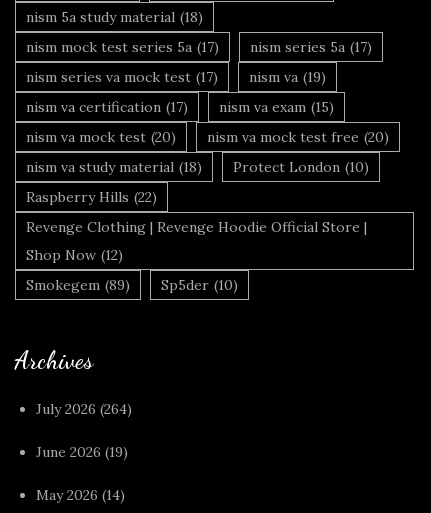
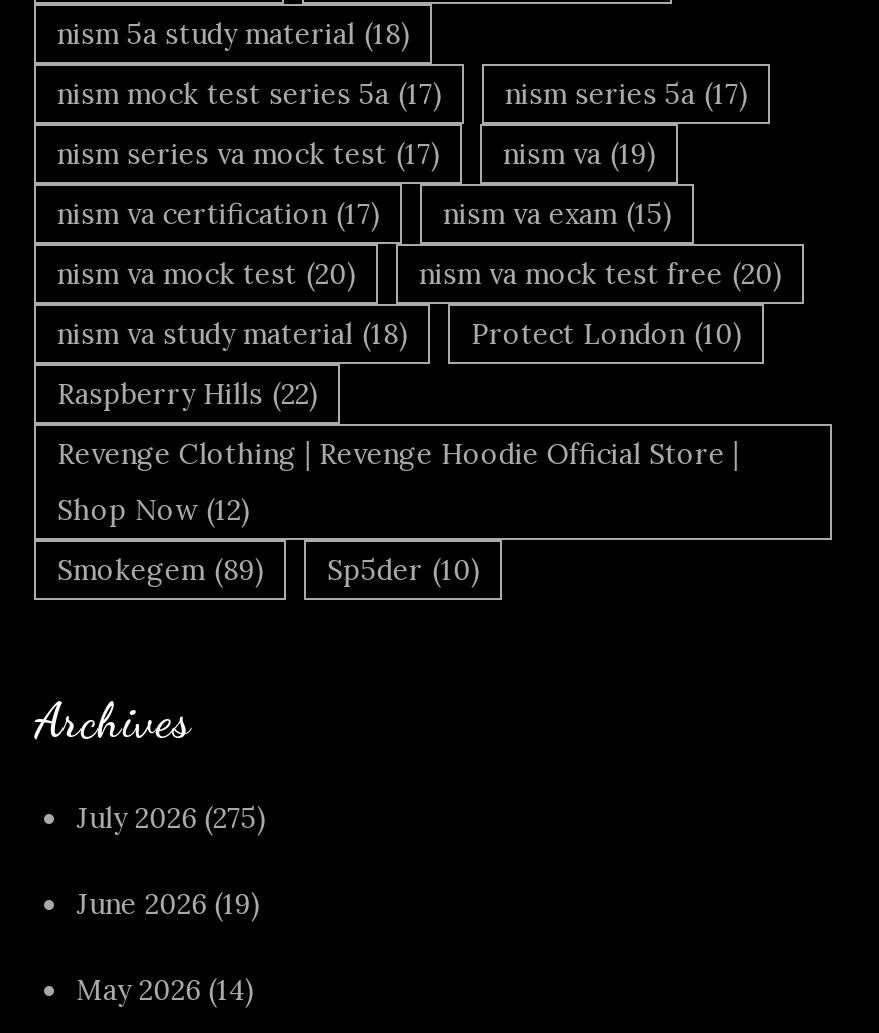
- July 2026 (264)
+ July 2026 (275)
